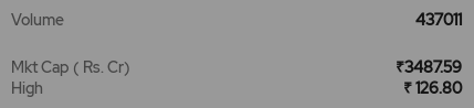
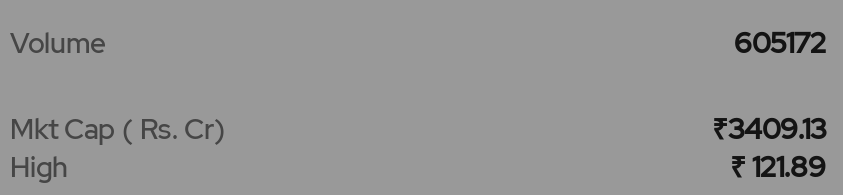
- 437011
+ 605172

- ₹3487.59
+ ₹3409.13

- ₹ 126.80
+ ₹ 121.89
